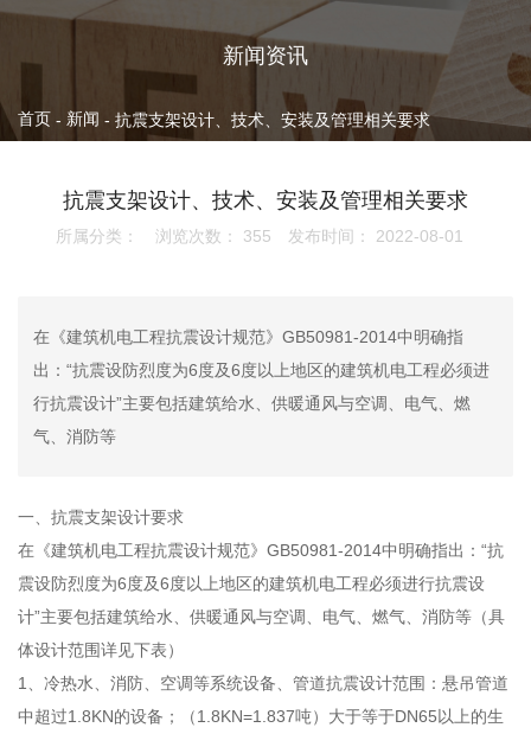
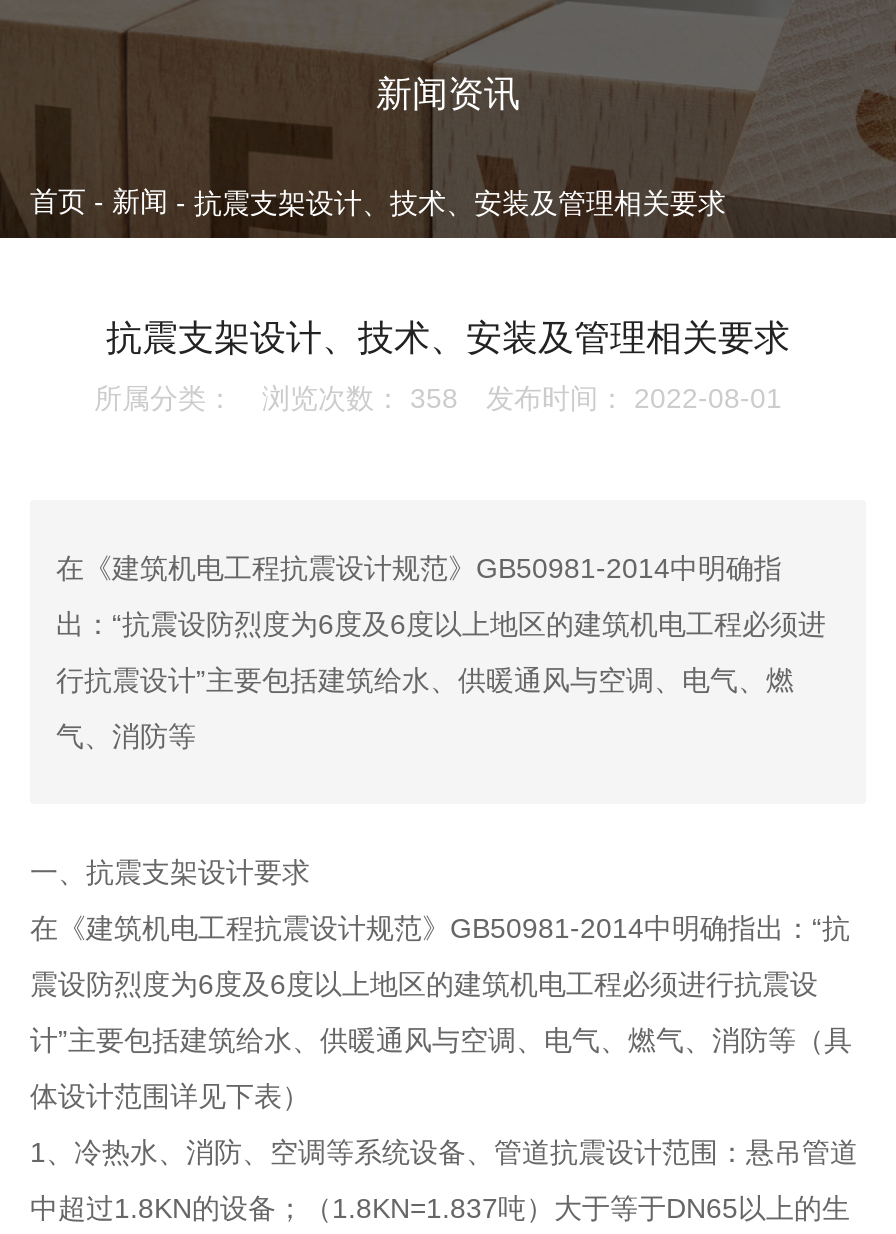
- 所属分类： 浏览次数：355 发布时间： 2022-08-01
+ 所属分类： 浏览次数：358 发布时间： 2022-08-01
